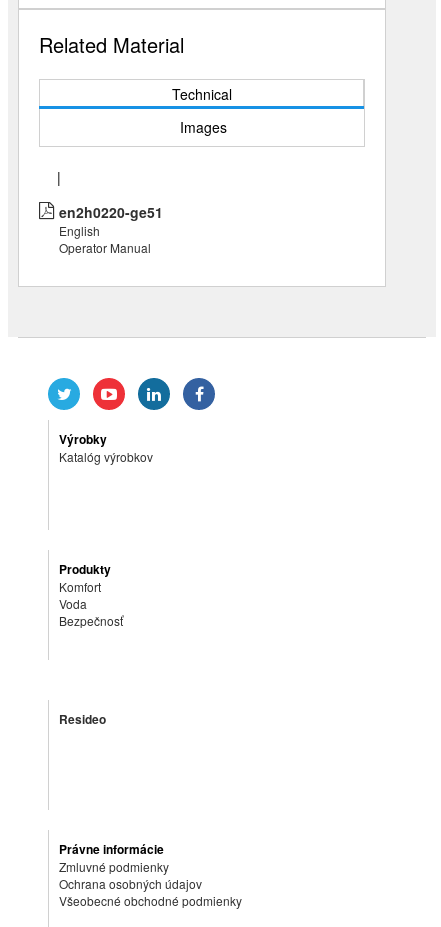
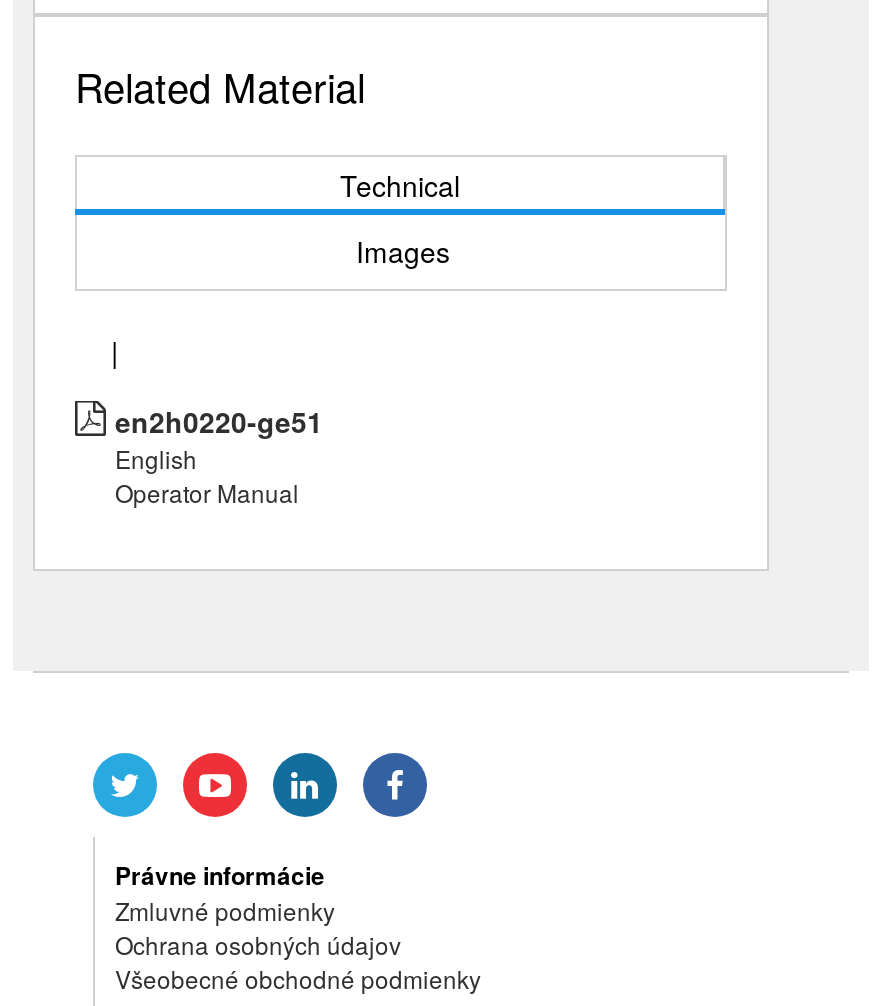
- Výrobky
- Katalóg výrobkov

- Produkty
- Komfort
- Voda
- Bezpečnosť

- Resideo
